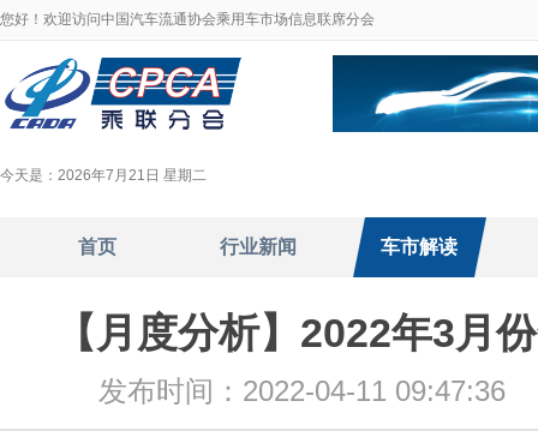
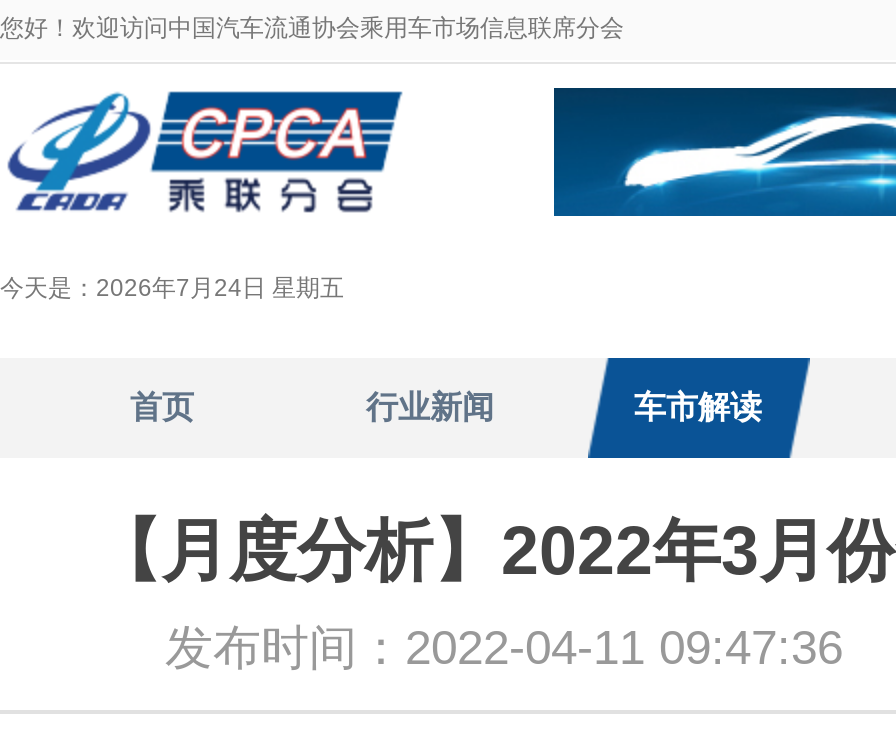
- 今天是：2026年7月21日 星期二
+ 今天是：2026年7月24日 星期五
